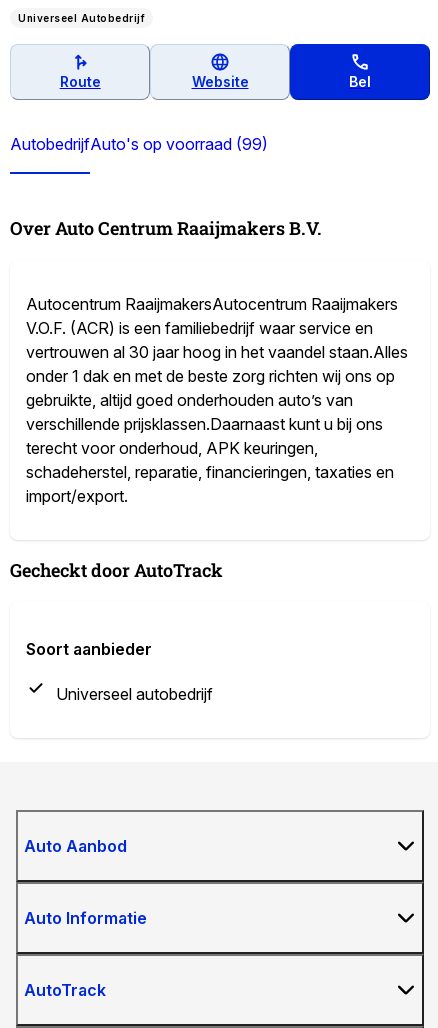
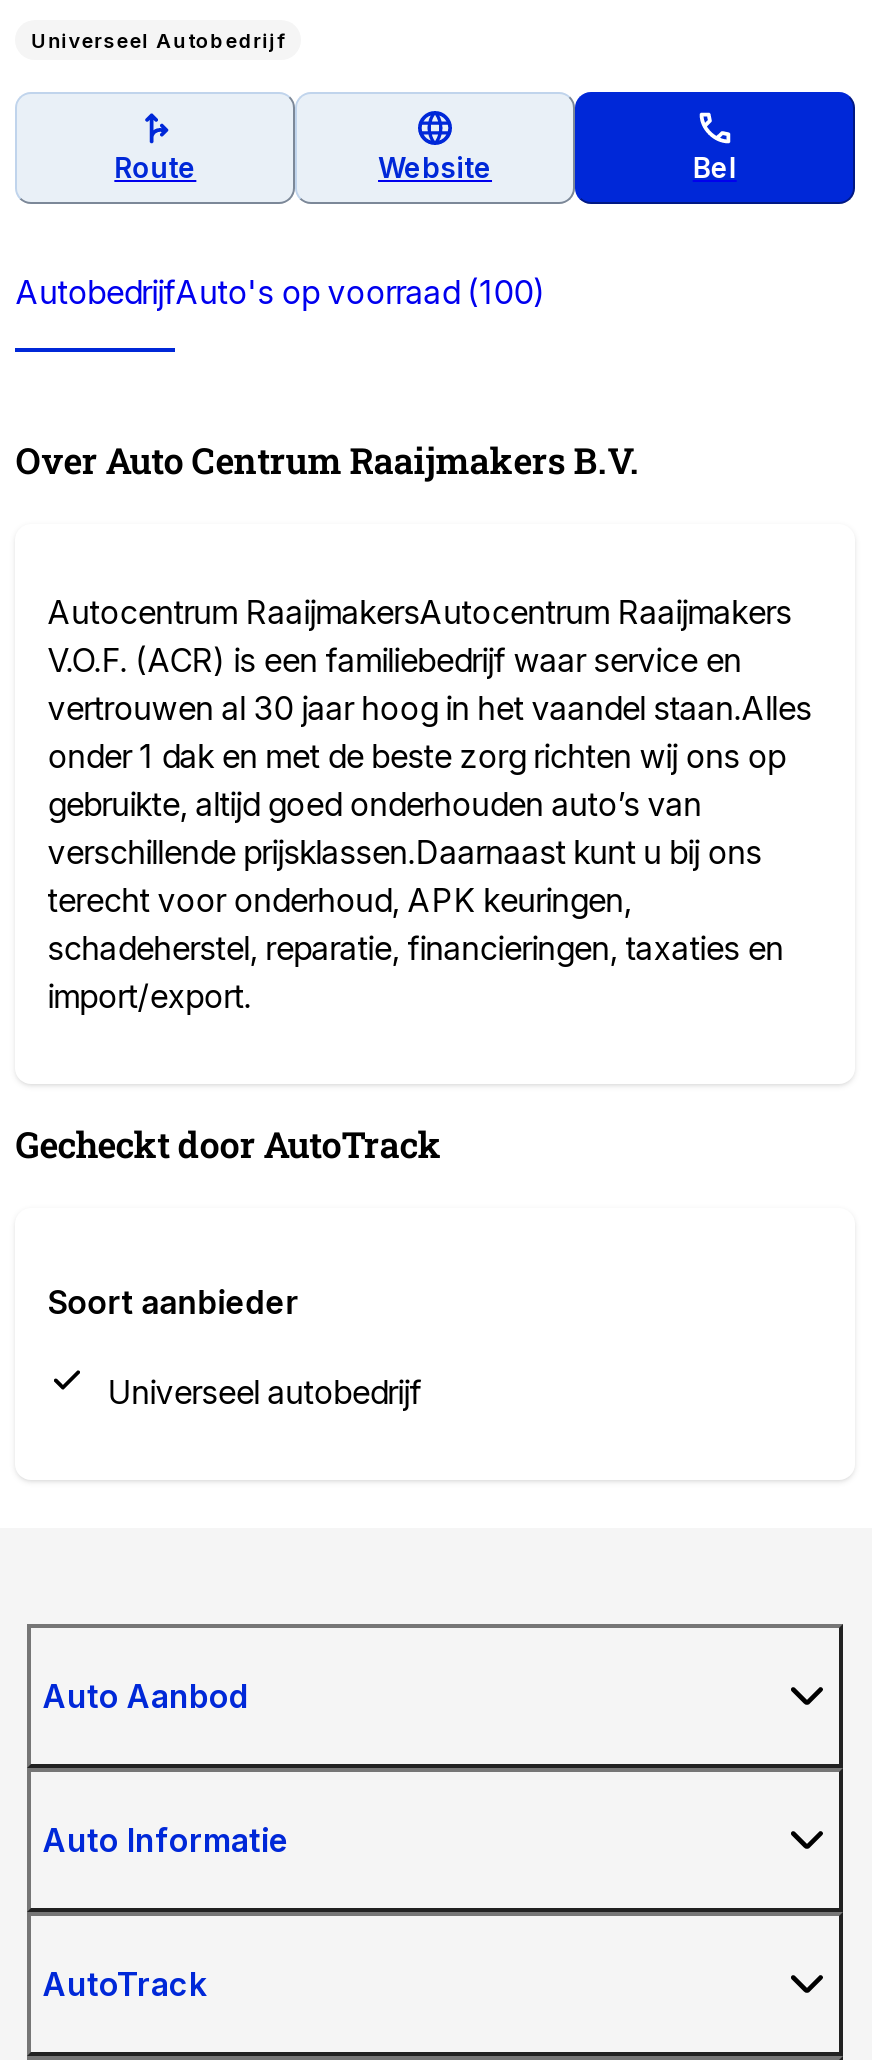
- AutobedrijfAuto's op voorraad (99)
+ AutobedrijfAuto's op voorraad (100)
